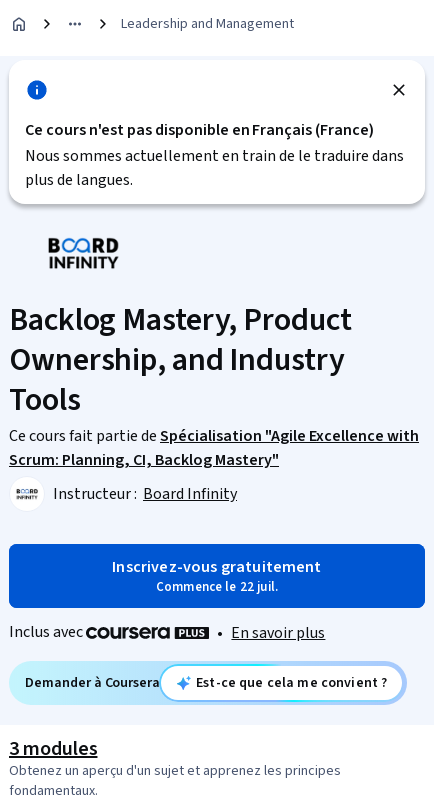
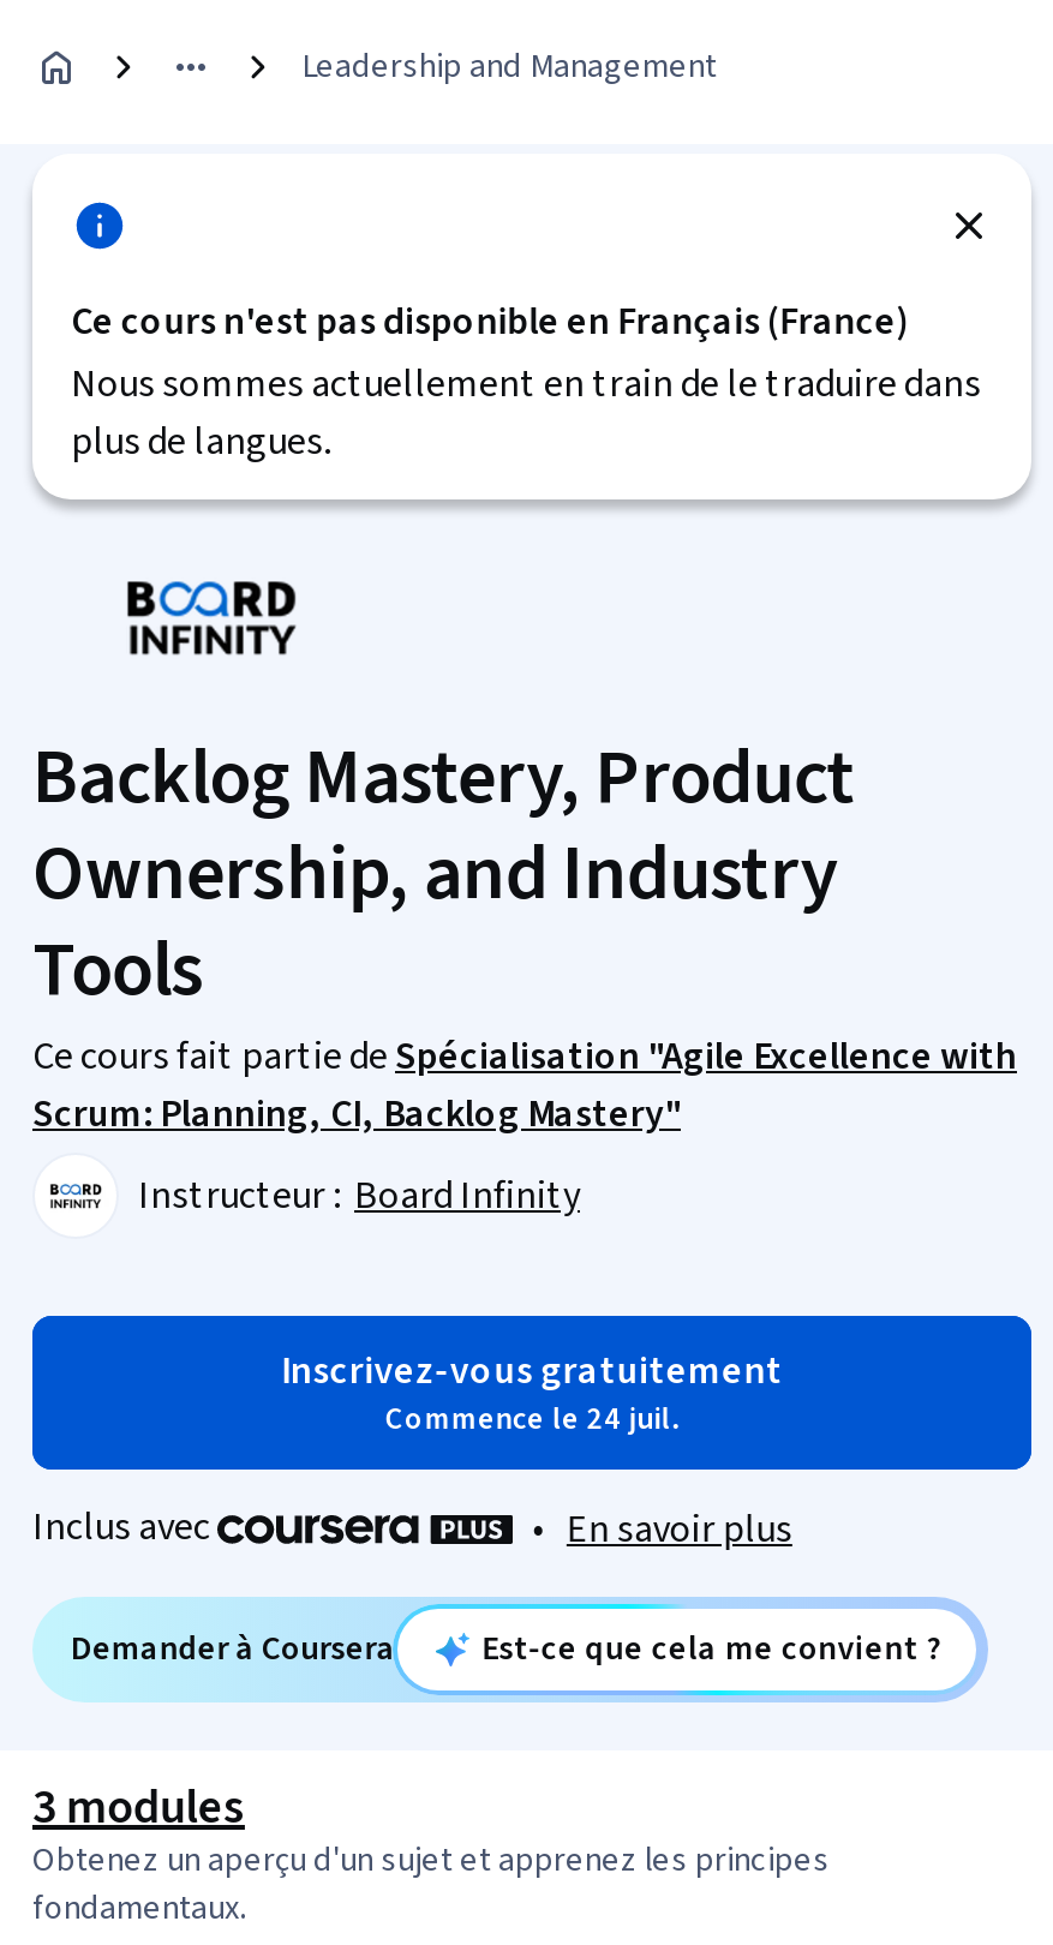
- Commence le 22 juil.
+ Commence le 24 juil.
